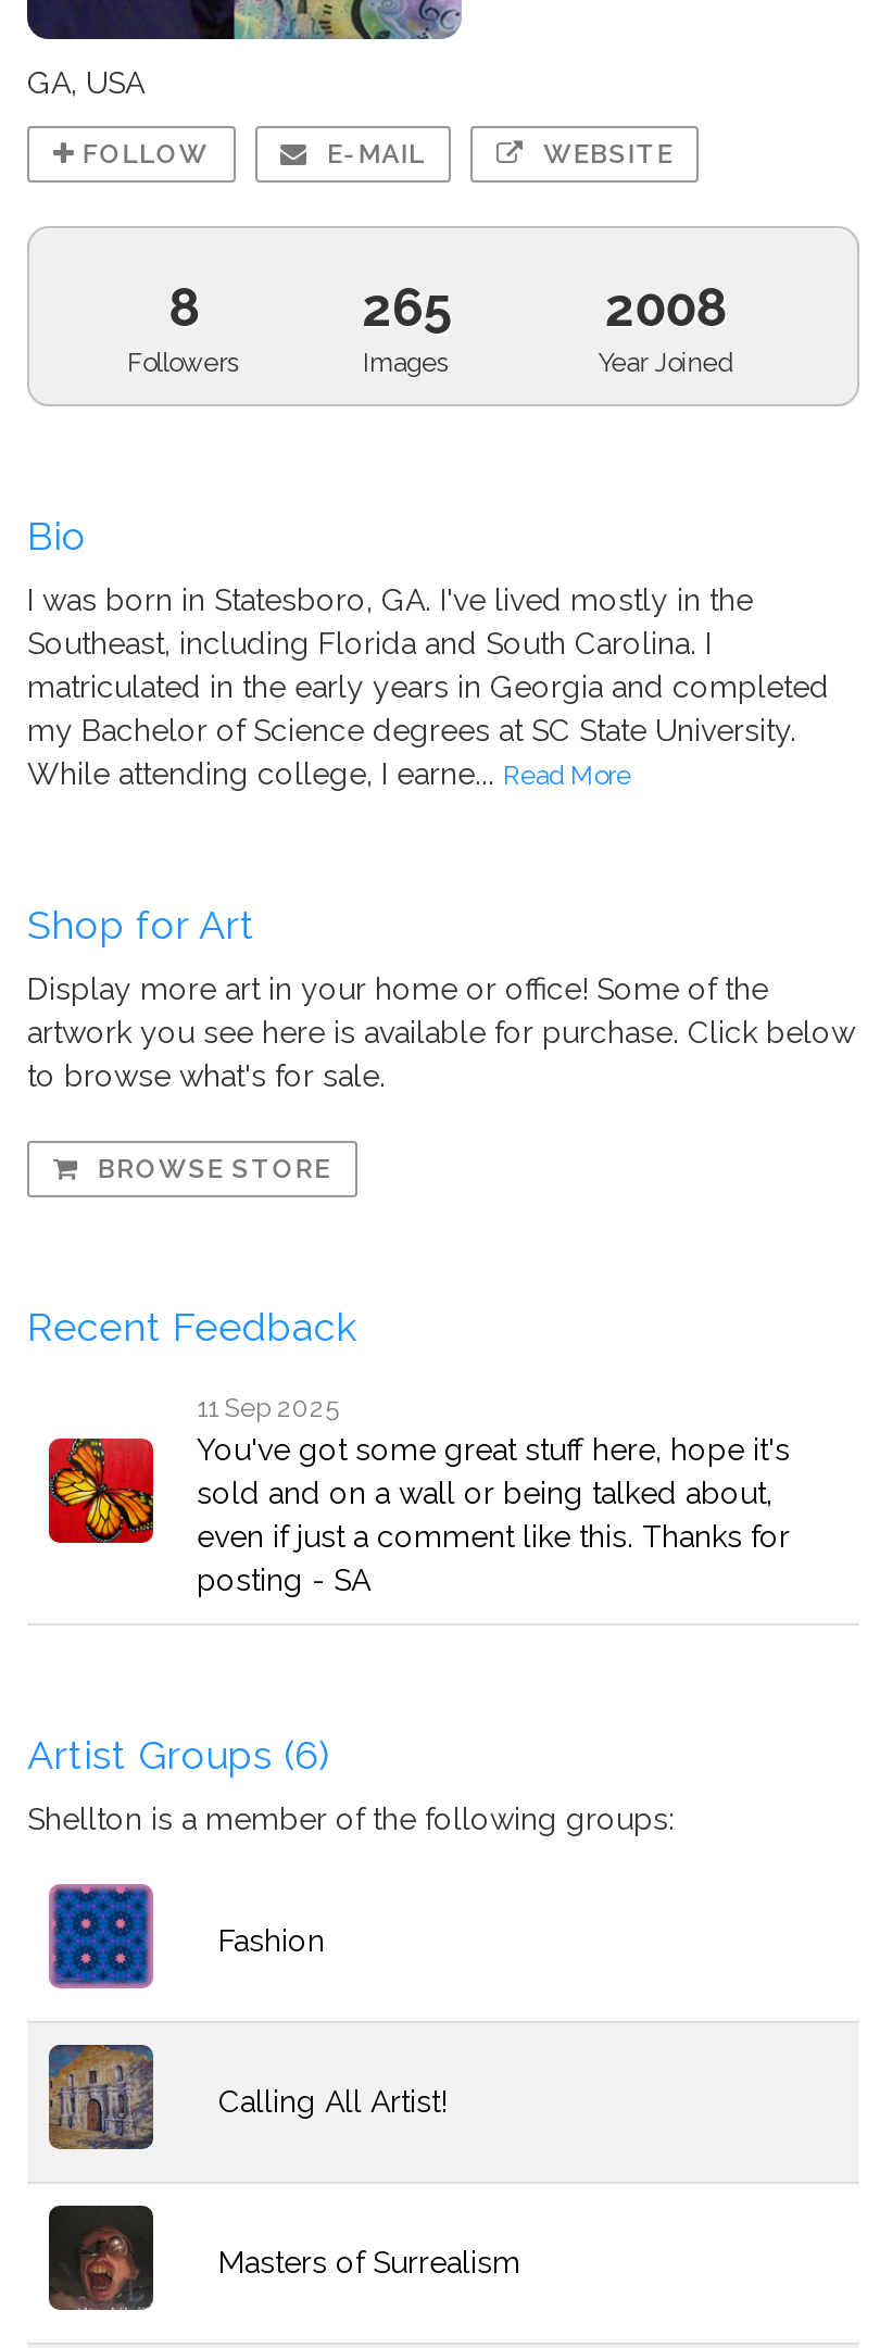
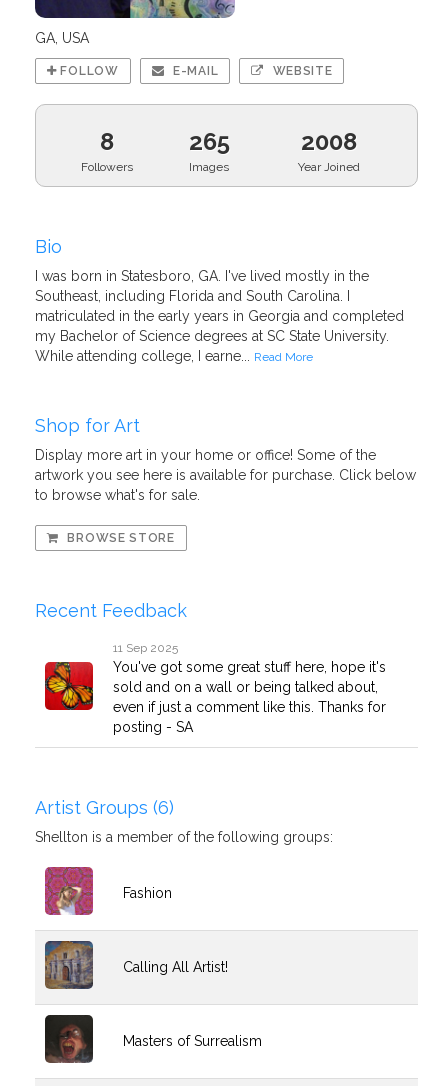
- [image]
+ [image]
